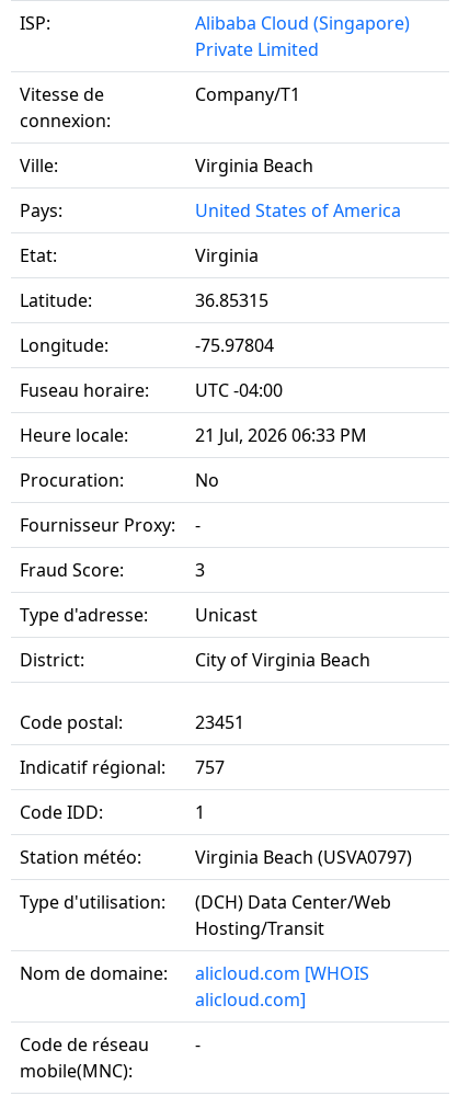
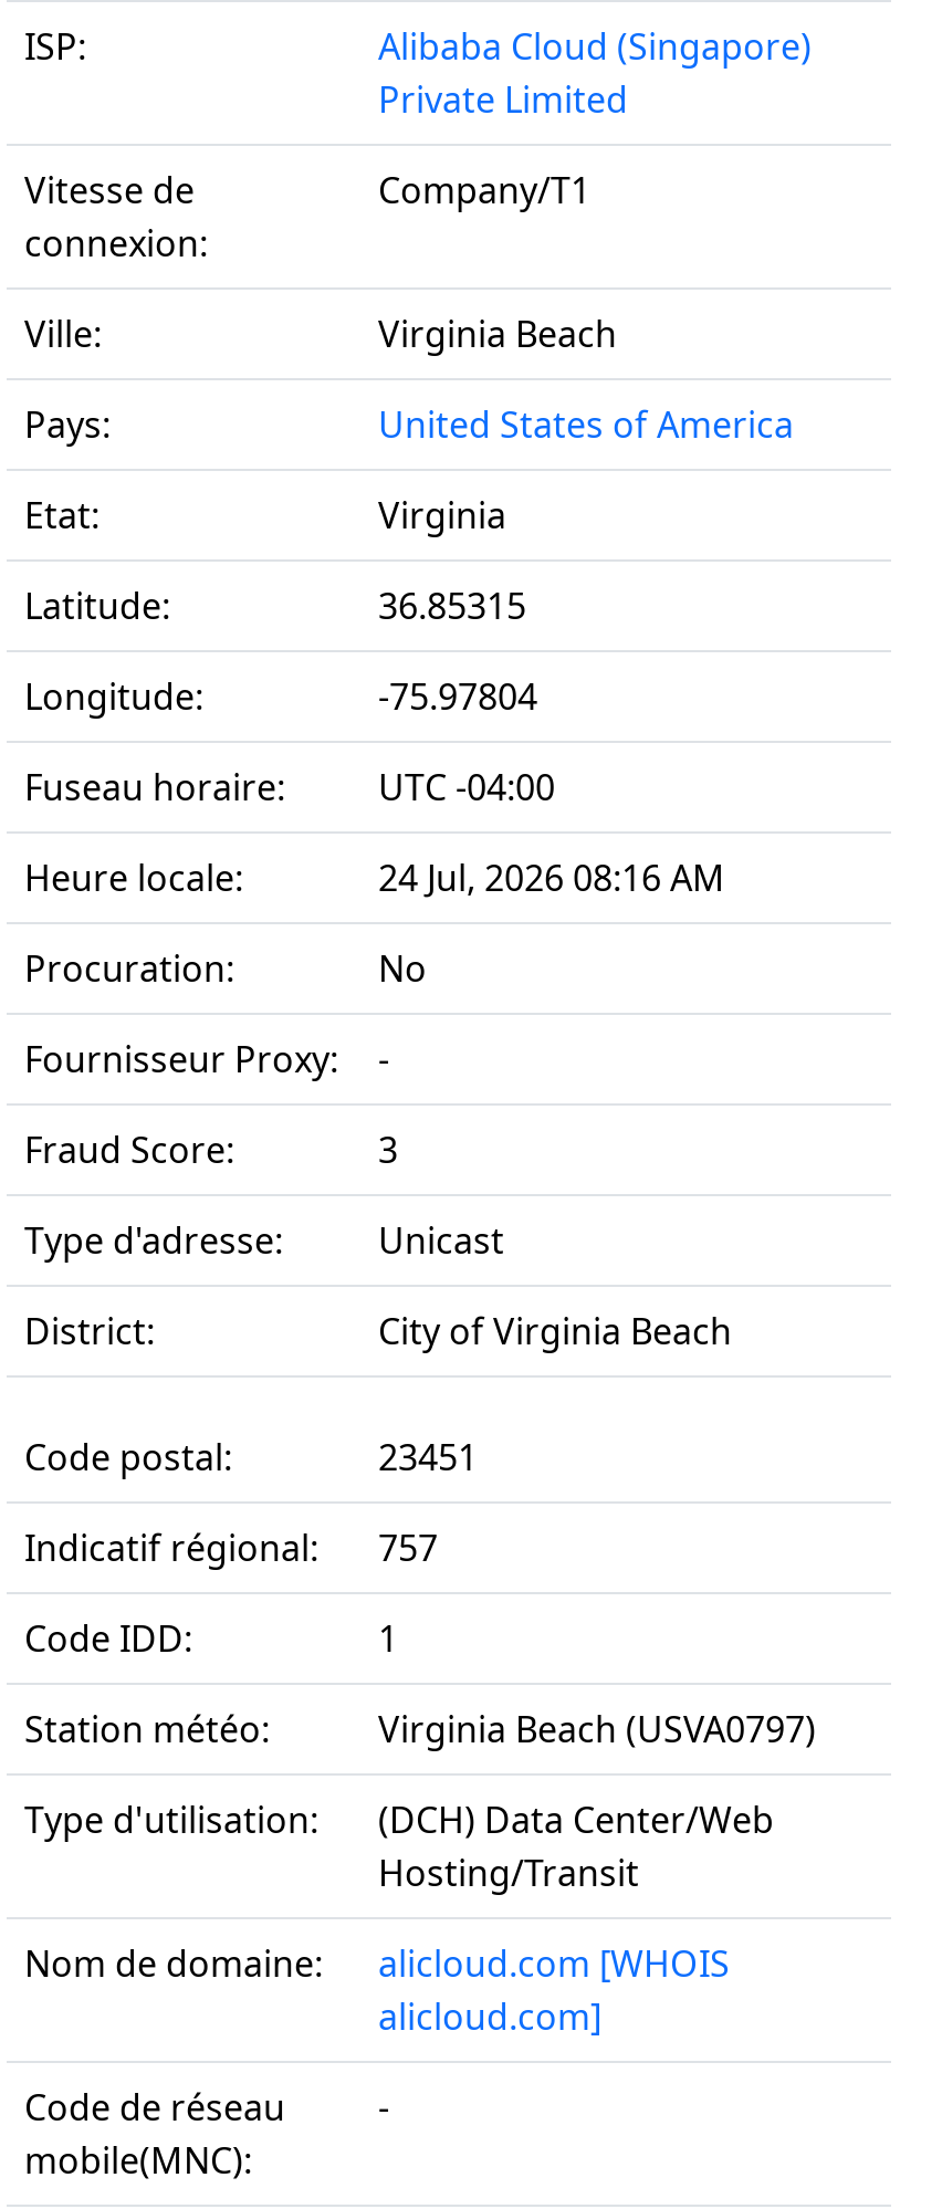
- 21 Jul, 2026 06:33 PM
+ 24 Jul, 2026 08:16 AM
